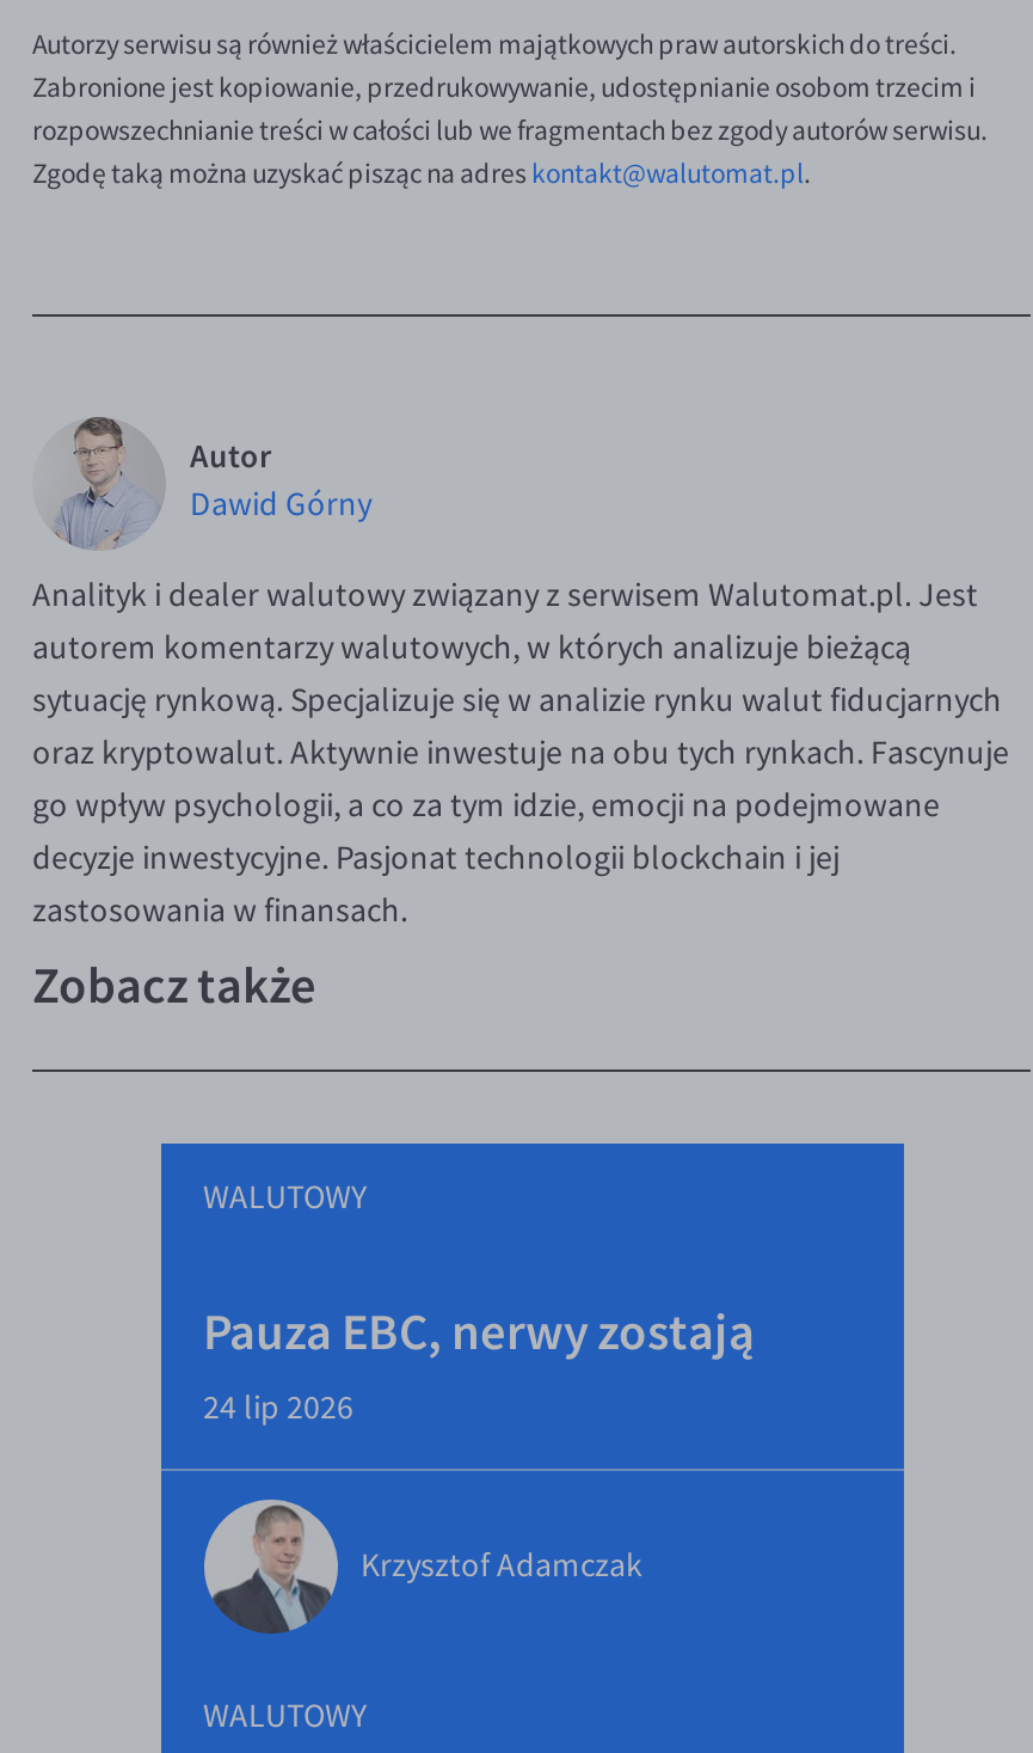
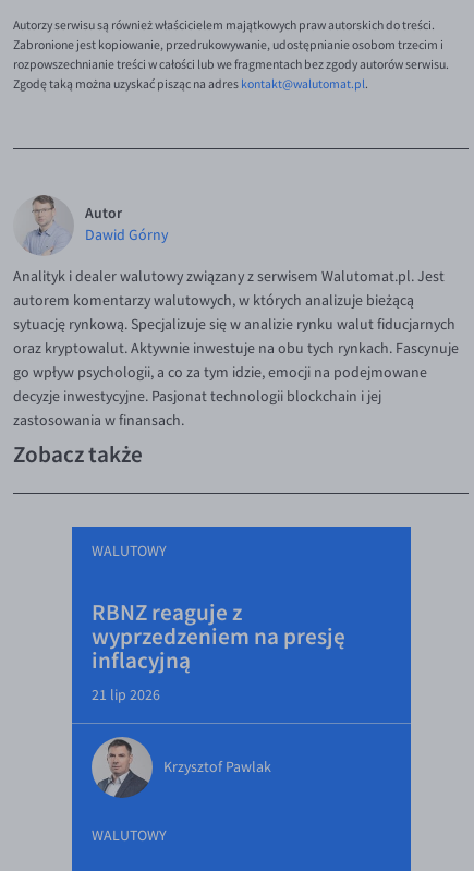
- Pauza EBC, nerwy zostają
- 24 lip 2026
+ RBNZ reaguje z
+ wyprzedzeniem na presję
+ inflacyjną
+ 21 lip 2026

- [image]
- Krzysztof Adamczak
+ [image]
+ Krzysztof Pawlak
